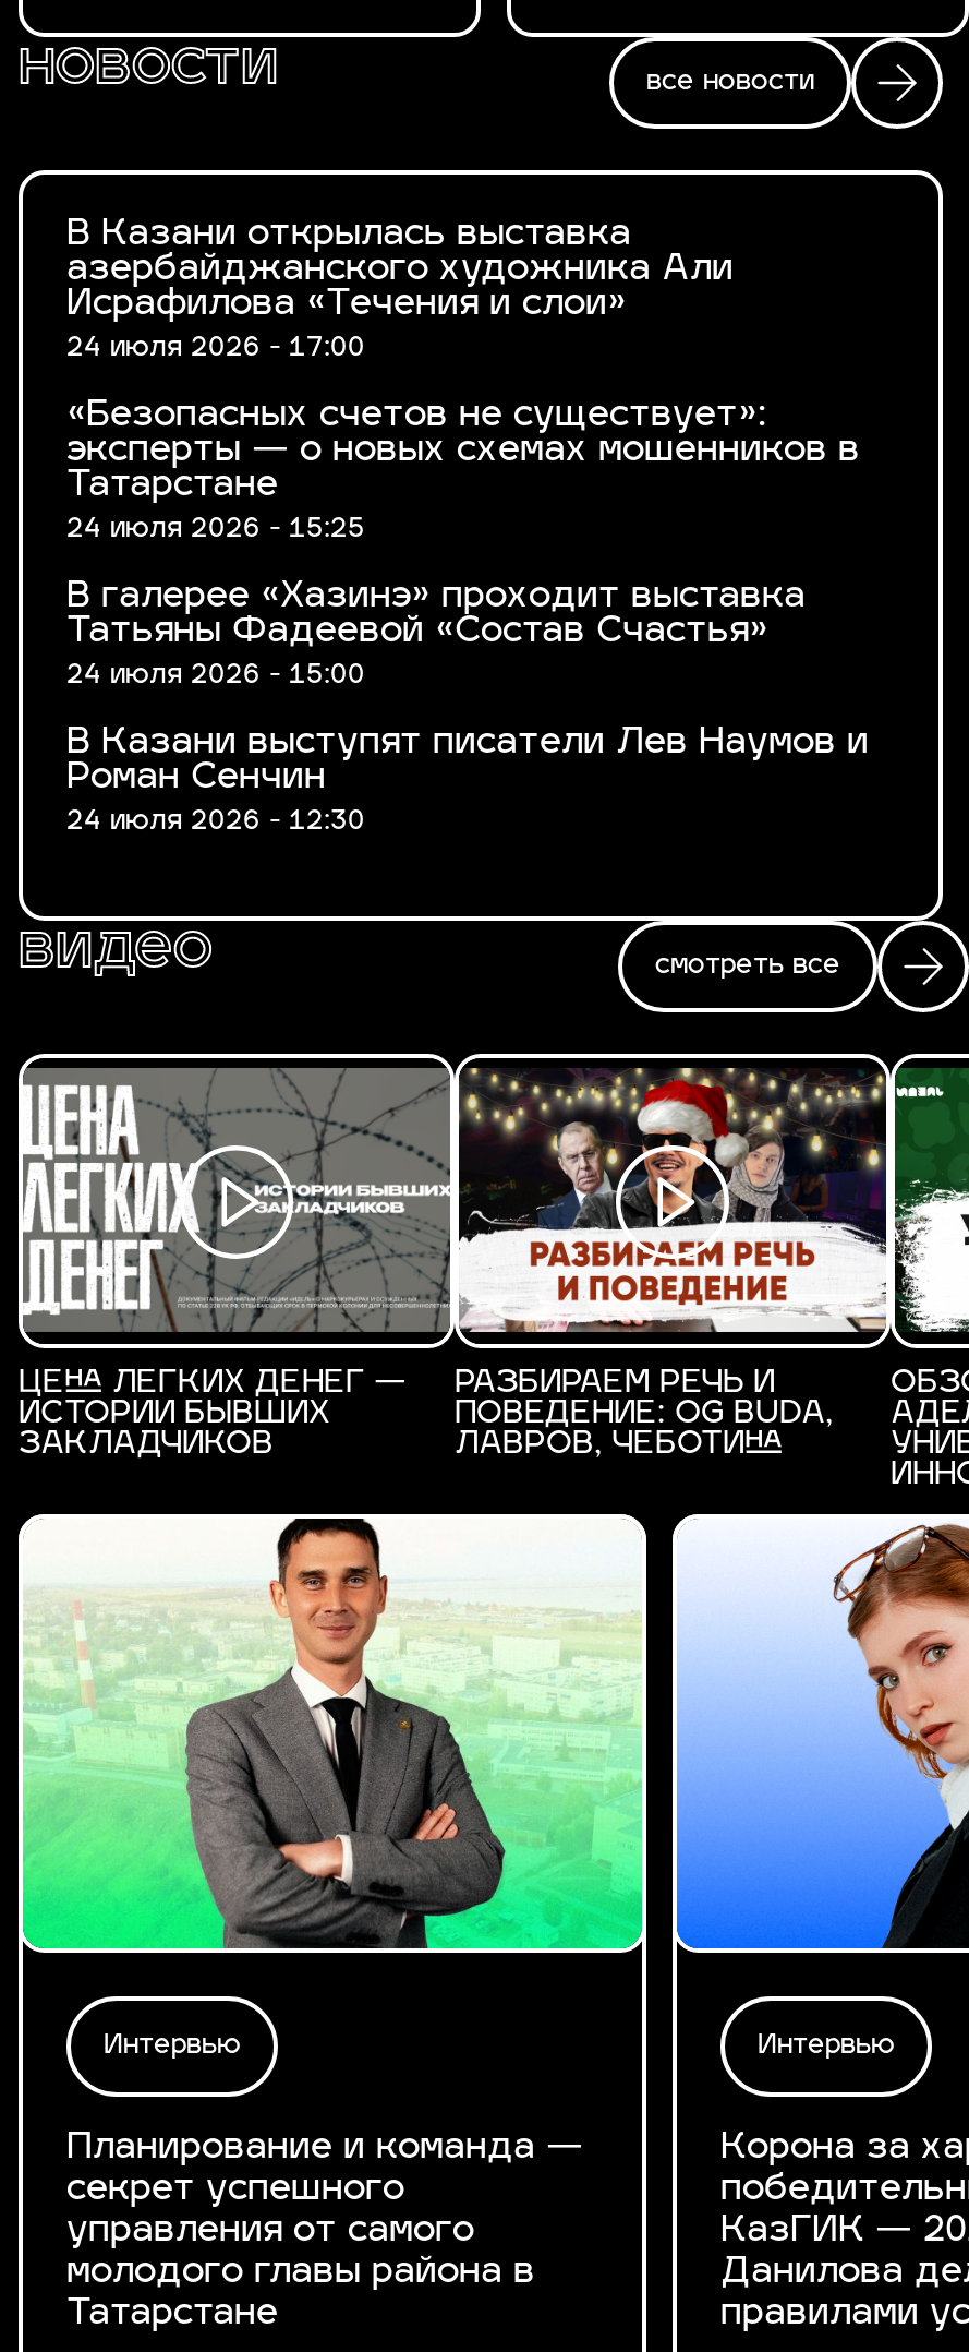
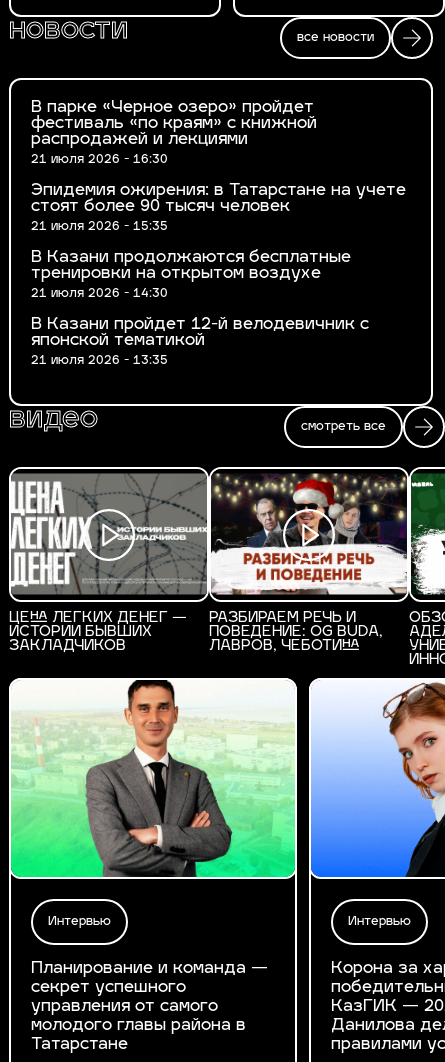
- В Казани открылась выставка
- азербайджанского художника Али
- Исрафилова «Течения и слои»
- 24 июля 2026 - 17:00
+ В парке «Черное озеро» пройдет
+ фестиваль «по краям» с книжной
+ распродажей и лекциями
+ 21 июля 2026 - 16:30

- «Безопасных счетов не существует»:
- эксперты — о новых схемах мошенников в
- Татарстане
- 24 июля 2026 - 15:25
+ Эпидемия ожирения: в Татарстане на учете
+ стоят более 90 тысяч человек
+ 21 июля 2026 - 15:35

- В галерее «Хазинэ» проходит выставка
- Татьяны Фадеевой «Состав Счастья»
- 24 июля 2026 - 15:00
+ В Казани продолжаются бесплатные
+ тренировки на открытом воздухе
+ 21 июля 2026 - 14:30

- В Казани выступят писатели Лев Наумов и
- Роман Сенчин
- 24 июля 2026 - 12:30
+ В Казани пройдет 12-й велодевичник с
+ японской тематикой
+ 21 июля 2026 - 13:35
